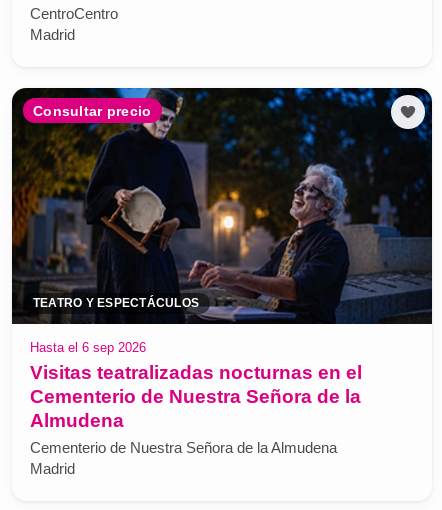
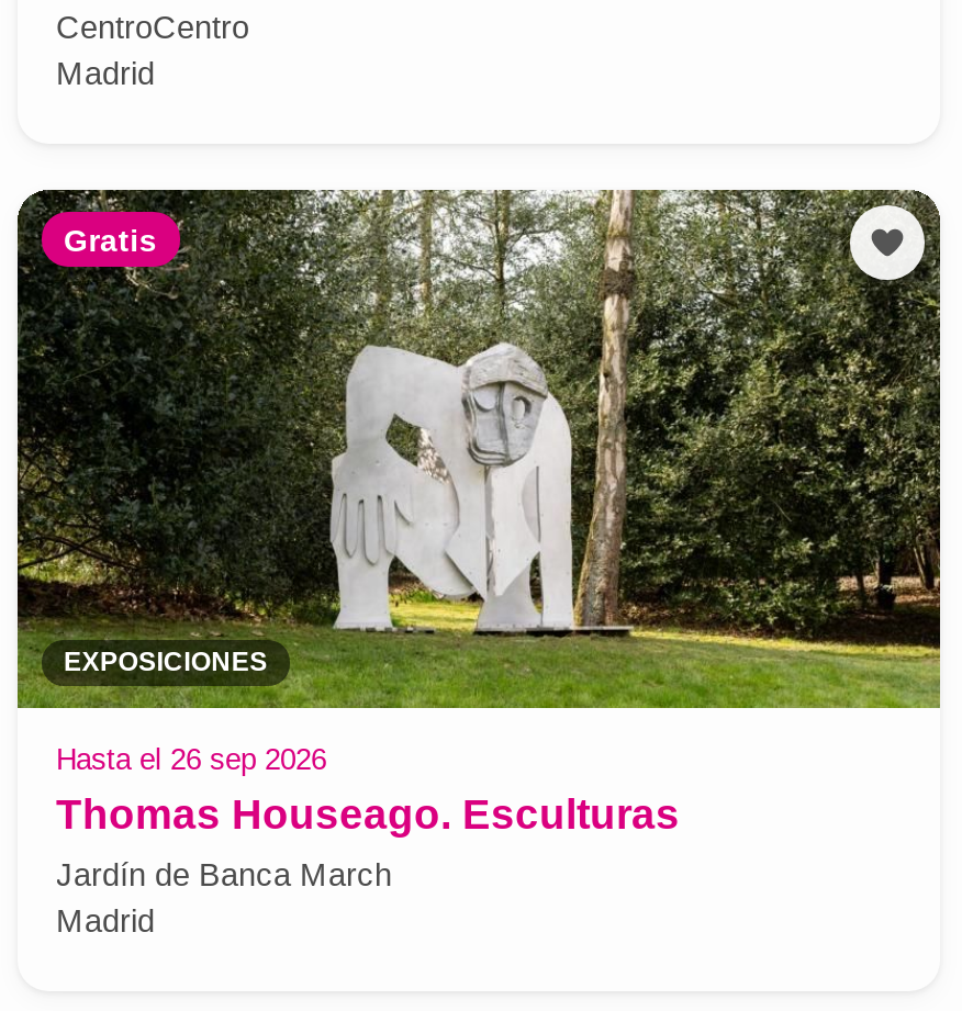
- [image]
- Consultar precio
+ [image]
+ Gratis

- TEATRO Y ESPECTÁCULOS
+ EXPOSICIONES

- Hasta el 6 sep 2026
- Visitas teatralizadas nocturnas en el
- Cementerio de Nuestra Señora de la
- Almudena
- Cementerio de Nuestra Señora de la Almudena
+ Hasta el 26 sep 2026
+ Thomas Houseago. Esculturas
+ Jardín de Banca March
